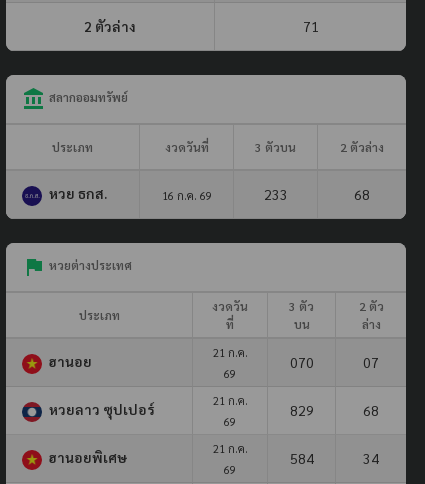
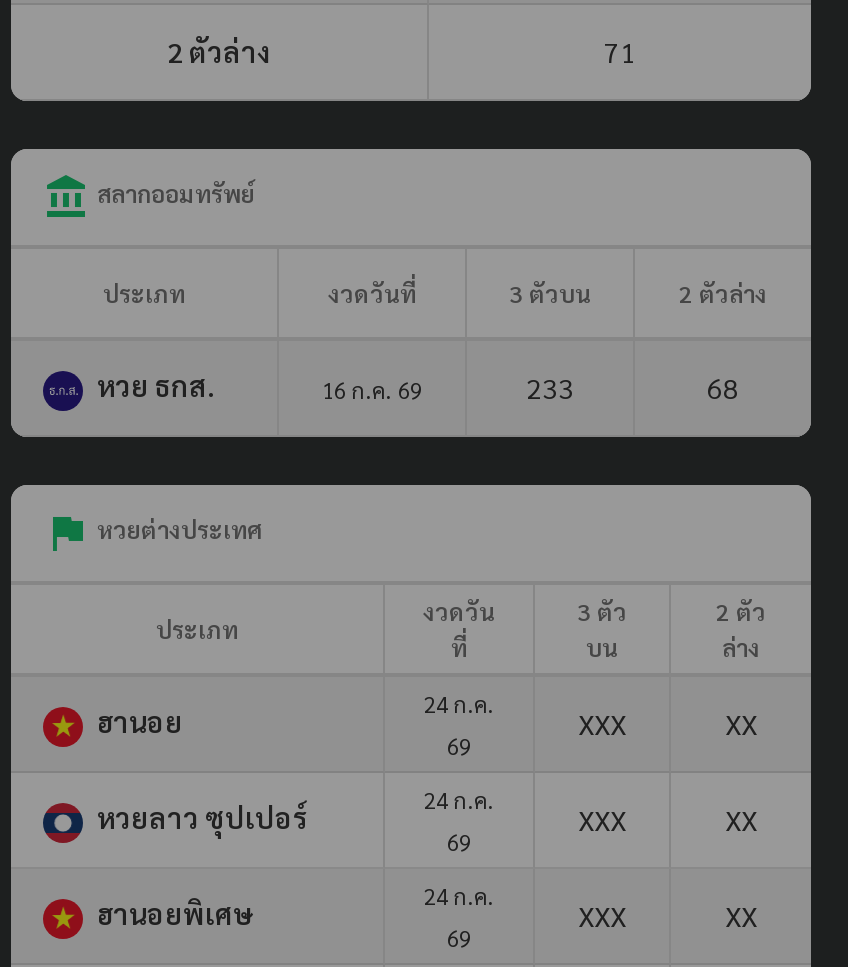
- 21 ก.ค.
+ 24 ก.ค.

- 070
- 07
+ XXX
+ XX

- 21 ก.ค.
+ 24 ก.ค.

- 829
- 68
+ XXX
+ XX

- 21 ก.ค.
+ 24 ก.ค.

- 584
- 34
+ XXX
+ XX
